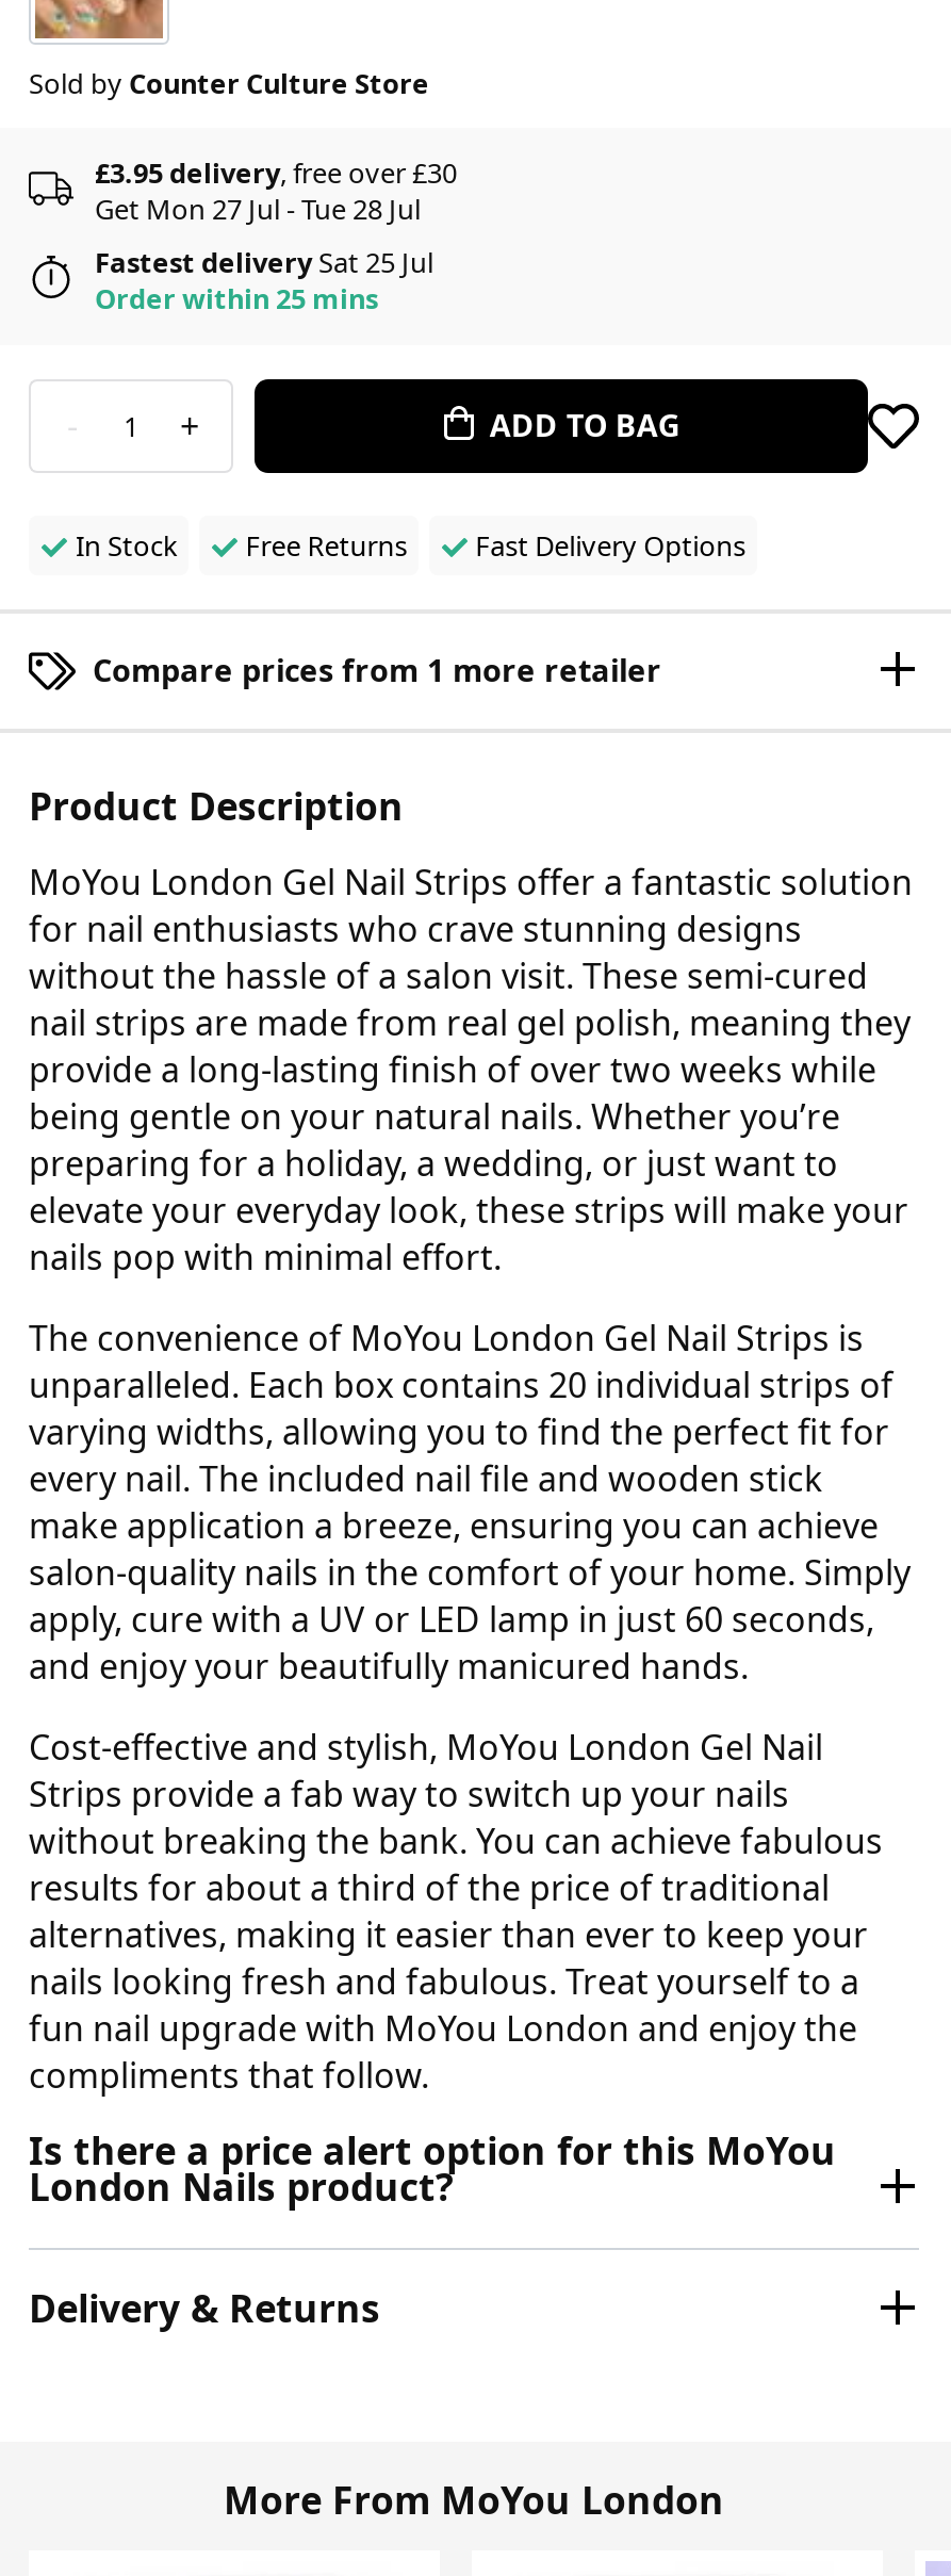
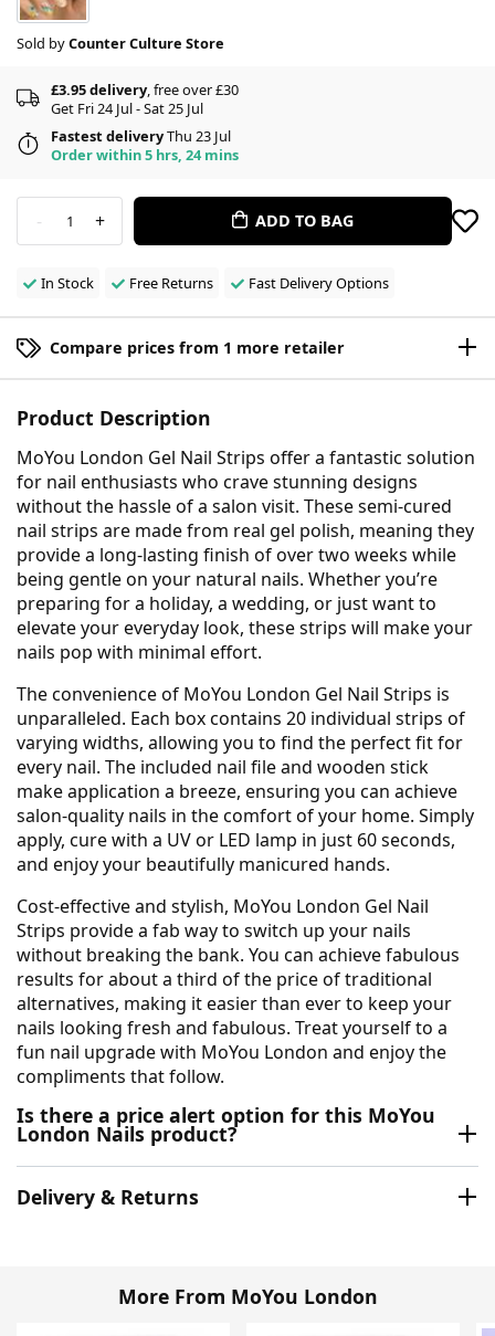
- Get Mon 27 Jul - Tue 28 Jul
- Fastest deliverySat 25 Jul
- Order within 25 mins
+ Get Fri 24 Jul - Sat 25 Jul
+ Fastest deliveryThu 23 Jul
+ Order within 5 hrs, 24 mins
